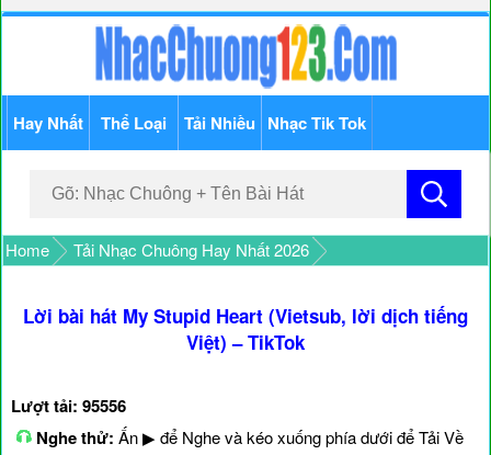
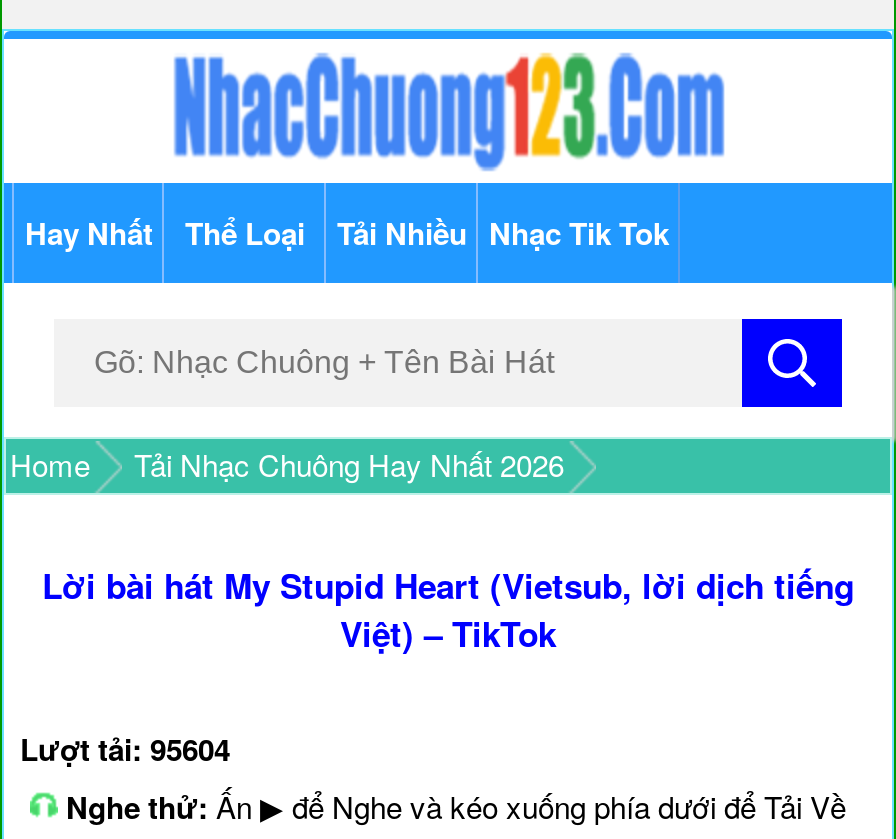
- Lượt tải: 95556
+ Lượt tải: 95604
